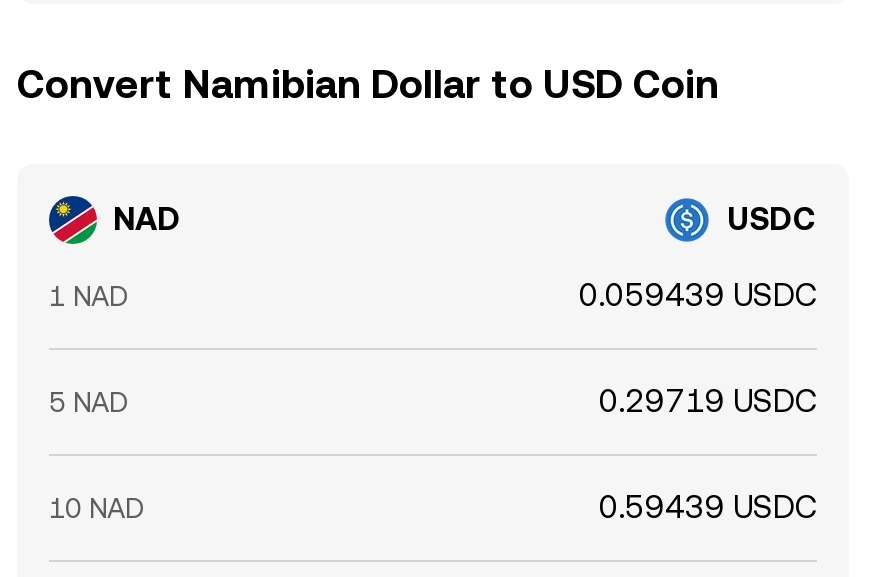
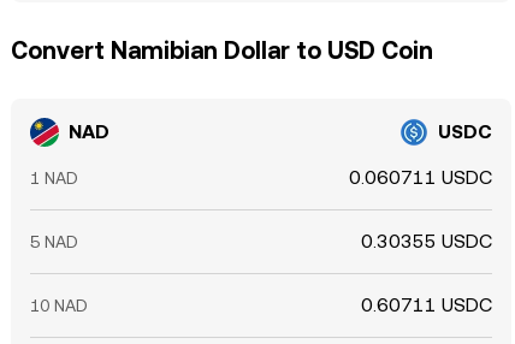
- 0.059439 USDC
+ 0.060711 USDC

- 0.29719 USDC
+ 0.30355 USDC

- 0.59439 USDC
+ 0.60711 USDC
